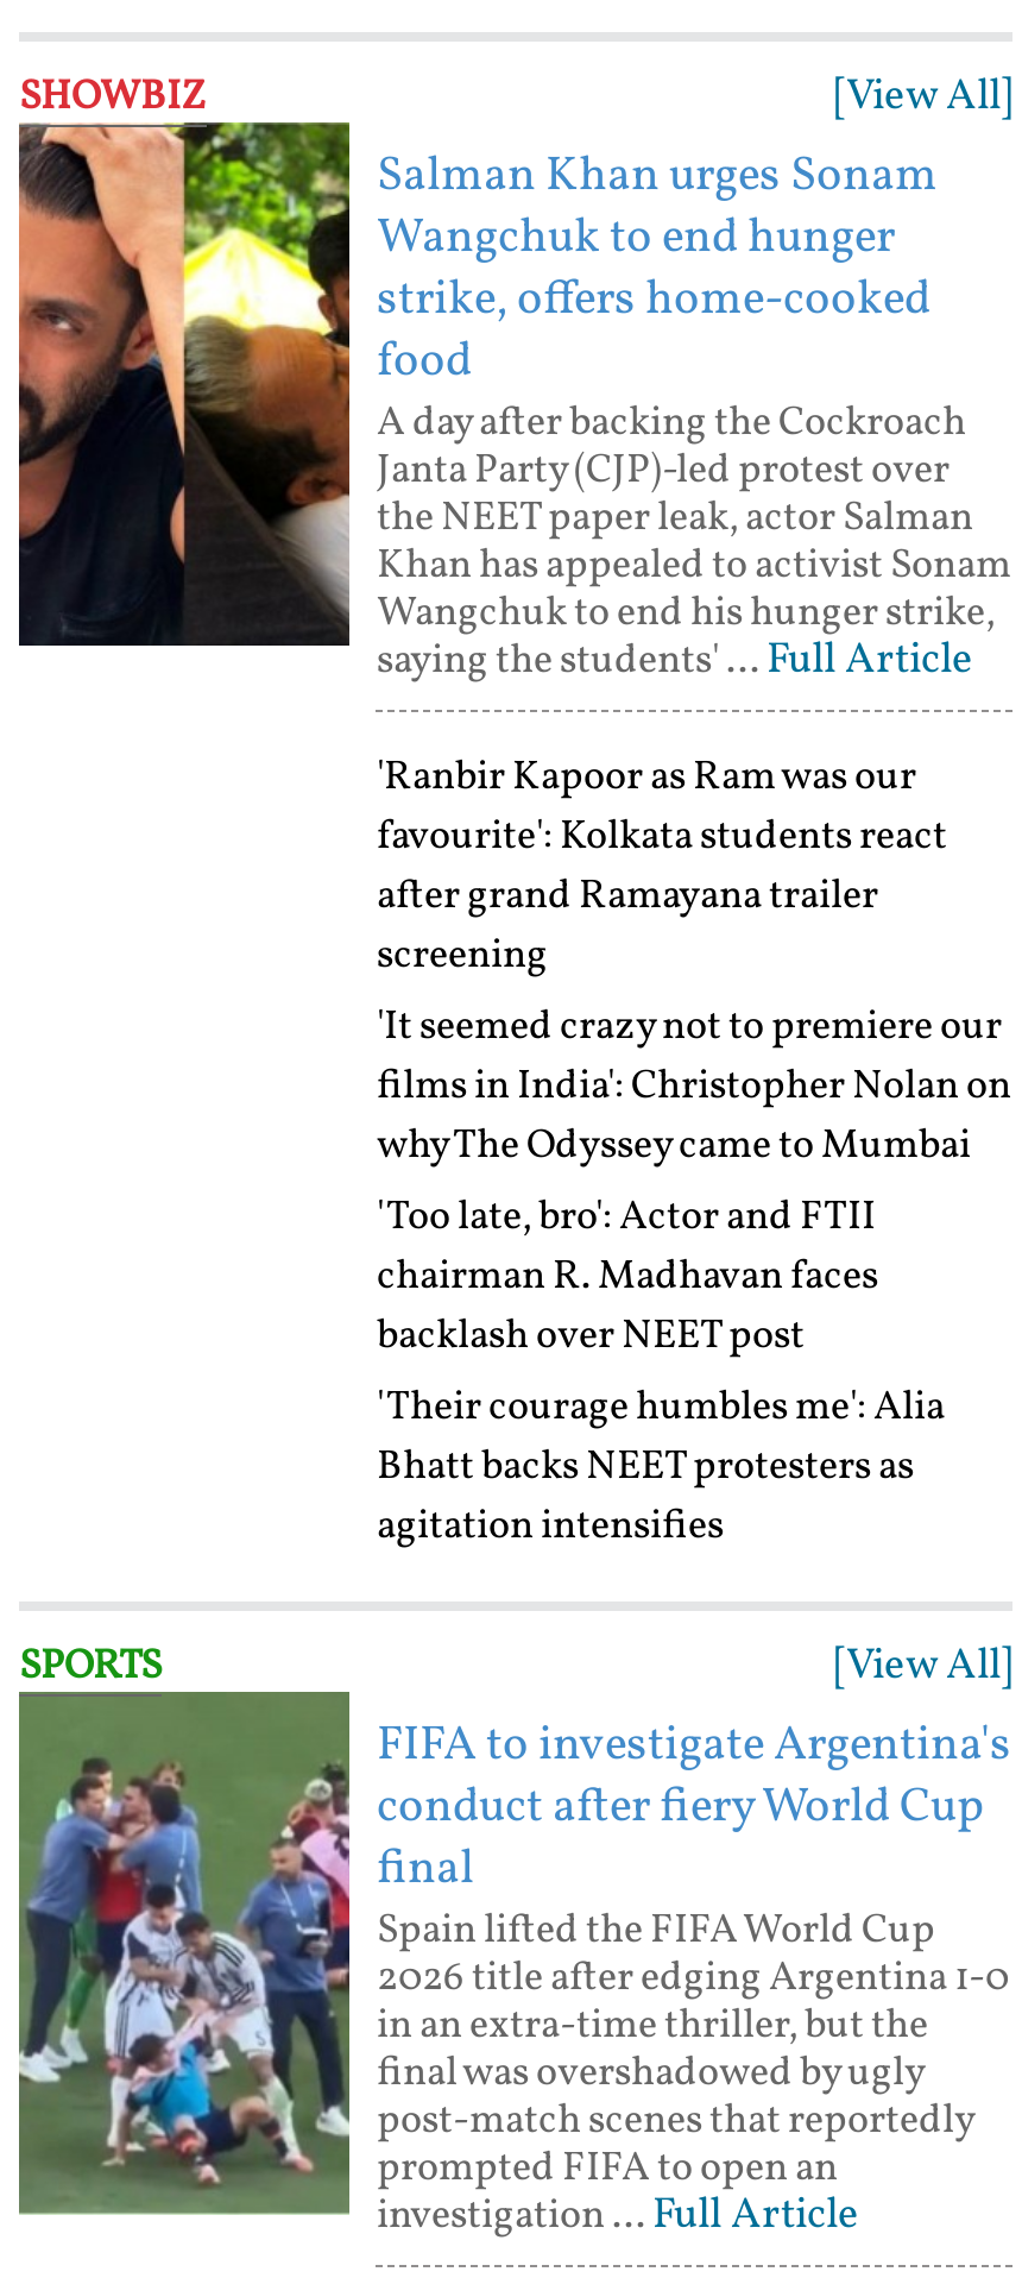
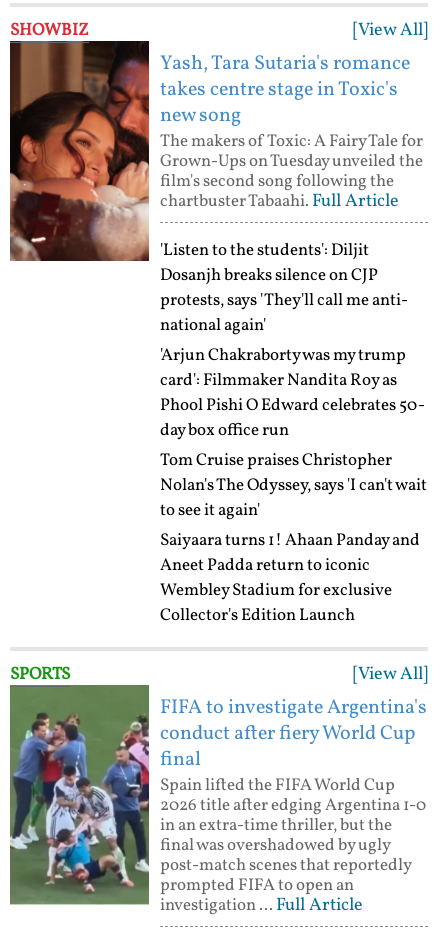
- [image]
- Salman Khan urges Sonam
- Wangchuk to end hunger
- strike, offers home-cooked
- food
- A day after backing the Cockroach
- Janta Party (CJP)-led protest over
- the NEET paper leak, actor Salman
- Khan has appealed to activist Sonam
- Wangchuk to end his hunger strike,
- saying the students' ... Full Article
+ [image]
+ Yash, Tara Sutaria's romance
+ takes centre stage in Toxic's
+ new song
+ The makers of Toxic: A Fairy Tale for
+ Grown-Ups on Tuesday unveiled the
+ film's second song following the
+ chartbuster Tabaahi. Full Article

- 'Ranbir Kapoor as Ram was our
- favourite': Kolkata students react
- after grand Ramayana trailer
- screening
- 'It seemed crazy not to premiere our
- films in India': Christopher Nolan on
- why The Odyssey came to Mumbai
- 'Too late, bro': Actor and FTII
- chairman R. Madhavan faces
- backlash over NEET post
- 'Their courage humbles me': Alia
- Bhatt backs NEET protesters as
- agitation intensifies
+ 'Listen to the students': Diljit
+ Dosanjh breaks silence on CJP
+ protests, says 'They'll call me anti-
+ national again'
+ 'Arjun Chakraborty was my trump
+ card': Filmmaker Nandita Roy as
+ Phool Pishi O Edward celebrates 50-
+ day box office run
+ Tom Cruise praises Christopher
+ Nolan's The Odyssey, says 'I can't wait
+ to see it again'
+ Saiyaara turns 1! Ahaan Panday and
+ Aneet Padda return to iconic
+ Wembley Stadium for exclusive
+ Collector's Edition Launch
